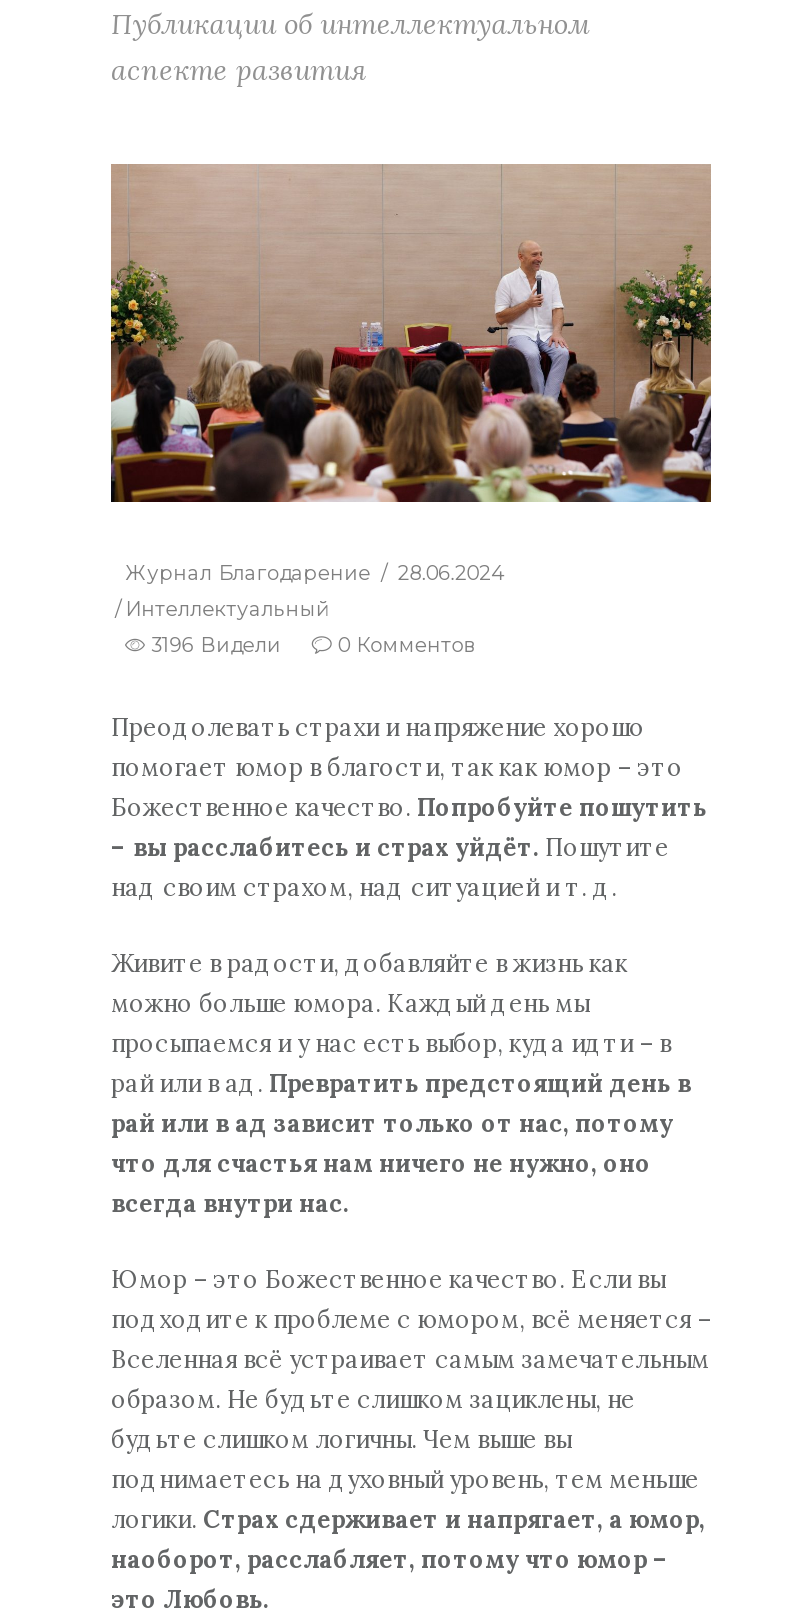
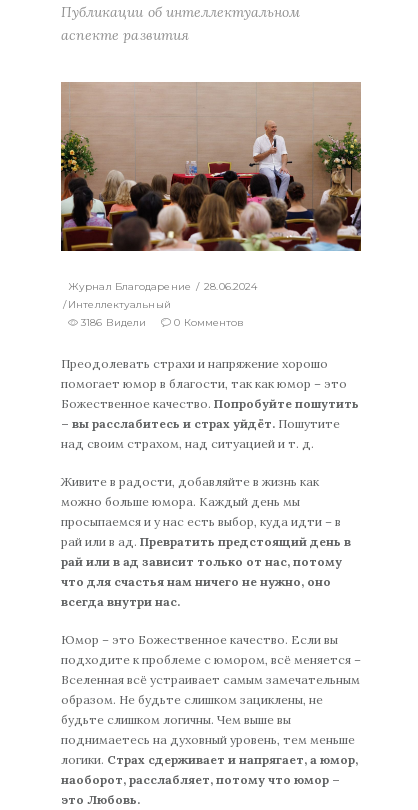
- 3196 Видели
+ 3186 Видели
